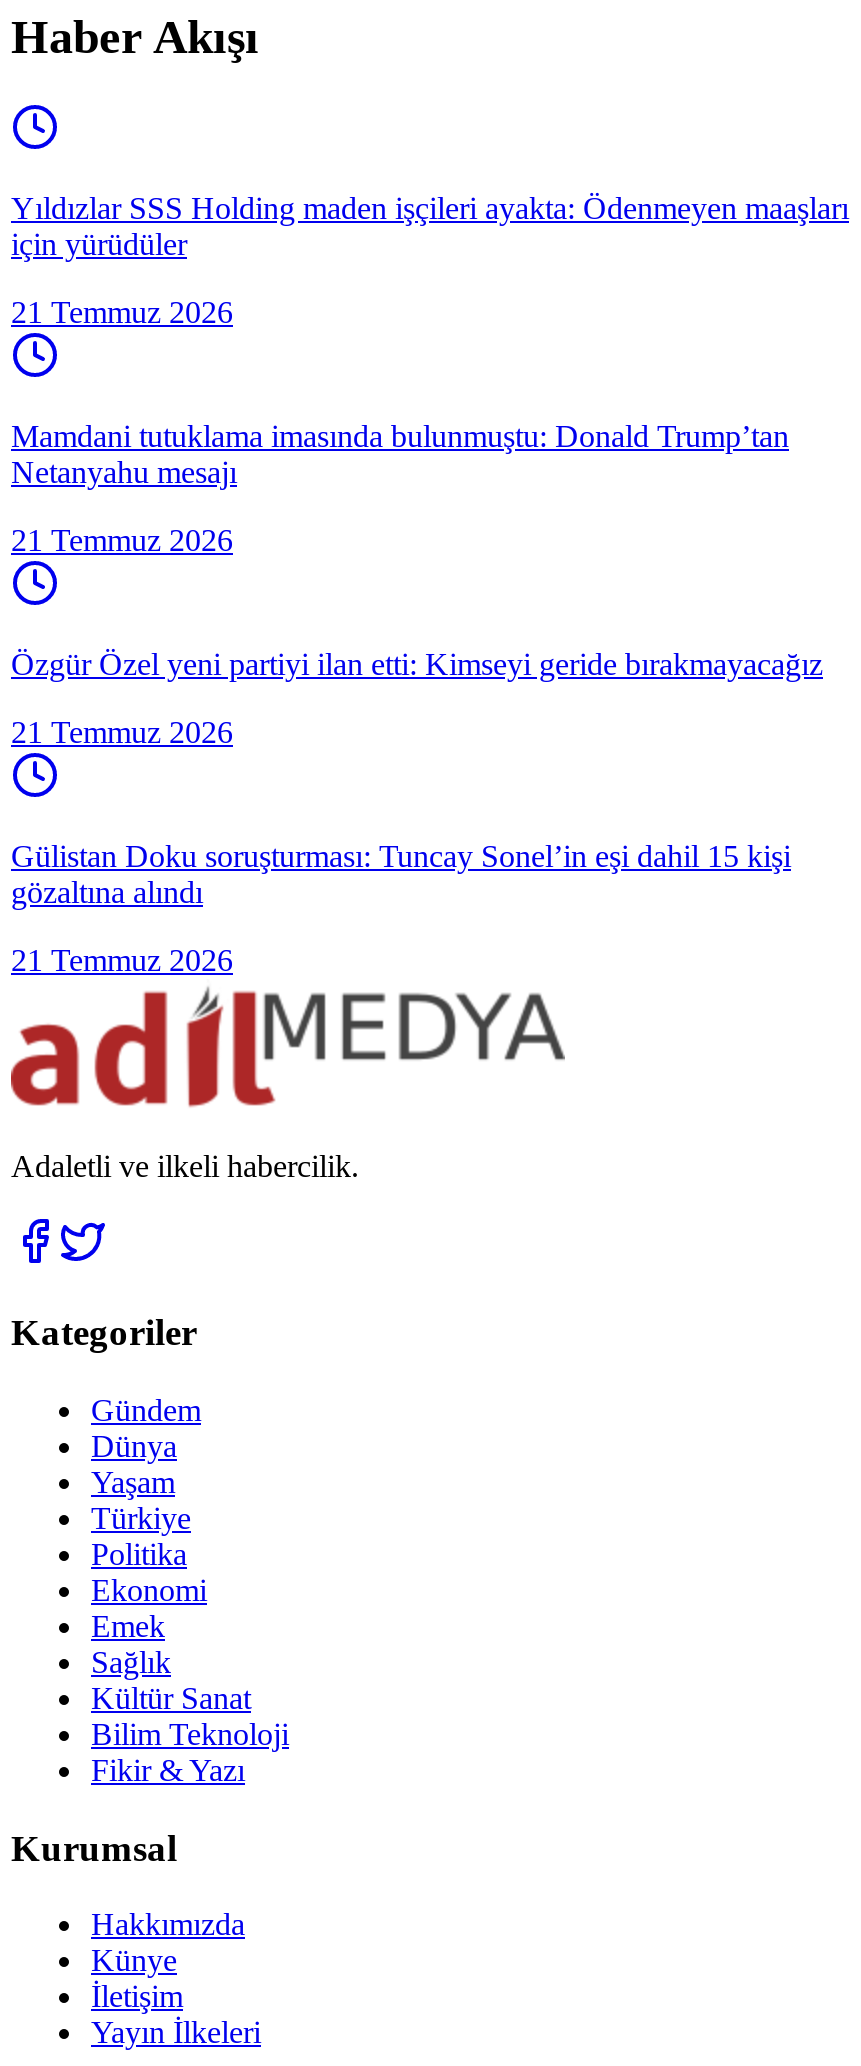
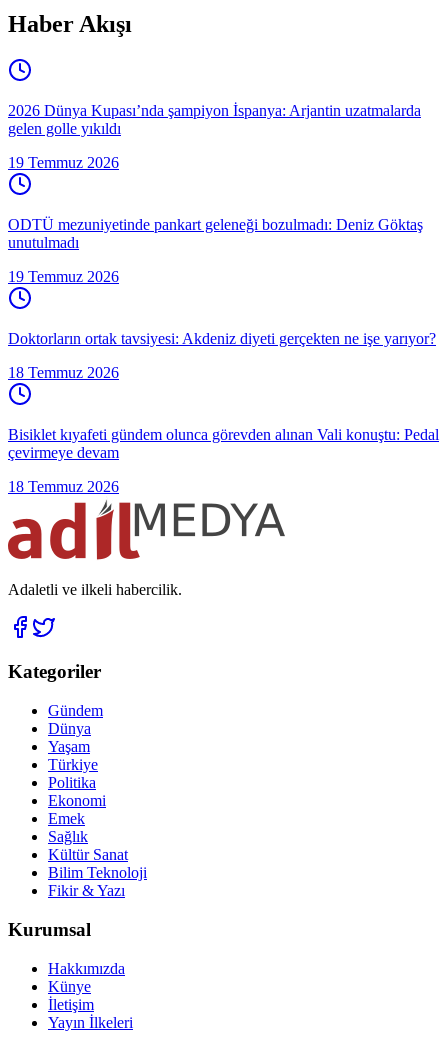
- Yıldızlar SSS Holding maden işçileri ayakta: Ödenmeyen maaşları
- için yürüdüler
+ 2026 Dünya Kupası’nda şampiyon İspanya: Arjantin uzatmalarda
+ gelen golle yıkıldı

- 21 Temmuz 2026
+ 19 Temmuz 2026

- Mamdani tutuklama imasında bulunmuştu: Donald Trump’tan
- Netanyahu mesajı
+ ODTÜ mezuniyetinde pankart geleneği bozulmadı: Deniz Göktaş
+ unutulmadı

- 21 Temmuz 2026
+ 19 Temmuz 2026

- Özgür Özel yeni partiyi ilan etti: Kimseyi geride bırakmayacağız
+ Doktorların ortak tavsiyesi: Akdeniz diyeti gerçekten ne işe yarıyor?

- 21 Temmuz 2026
+ 18 Temmuz 2026

- Gülistan Doku soruşturması: Tuncay Sonel’in eşi dahil 15 kişi
- gözaltına alındı
+ Bisiklet kıyafeti gündem olunca görevden alınan Vali konuştu: Pedal
+ çevirmeye devam

- 21 Temmuz 2026
+ 18 Temmuz 2026
